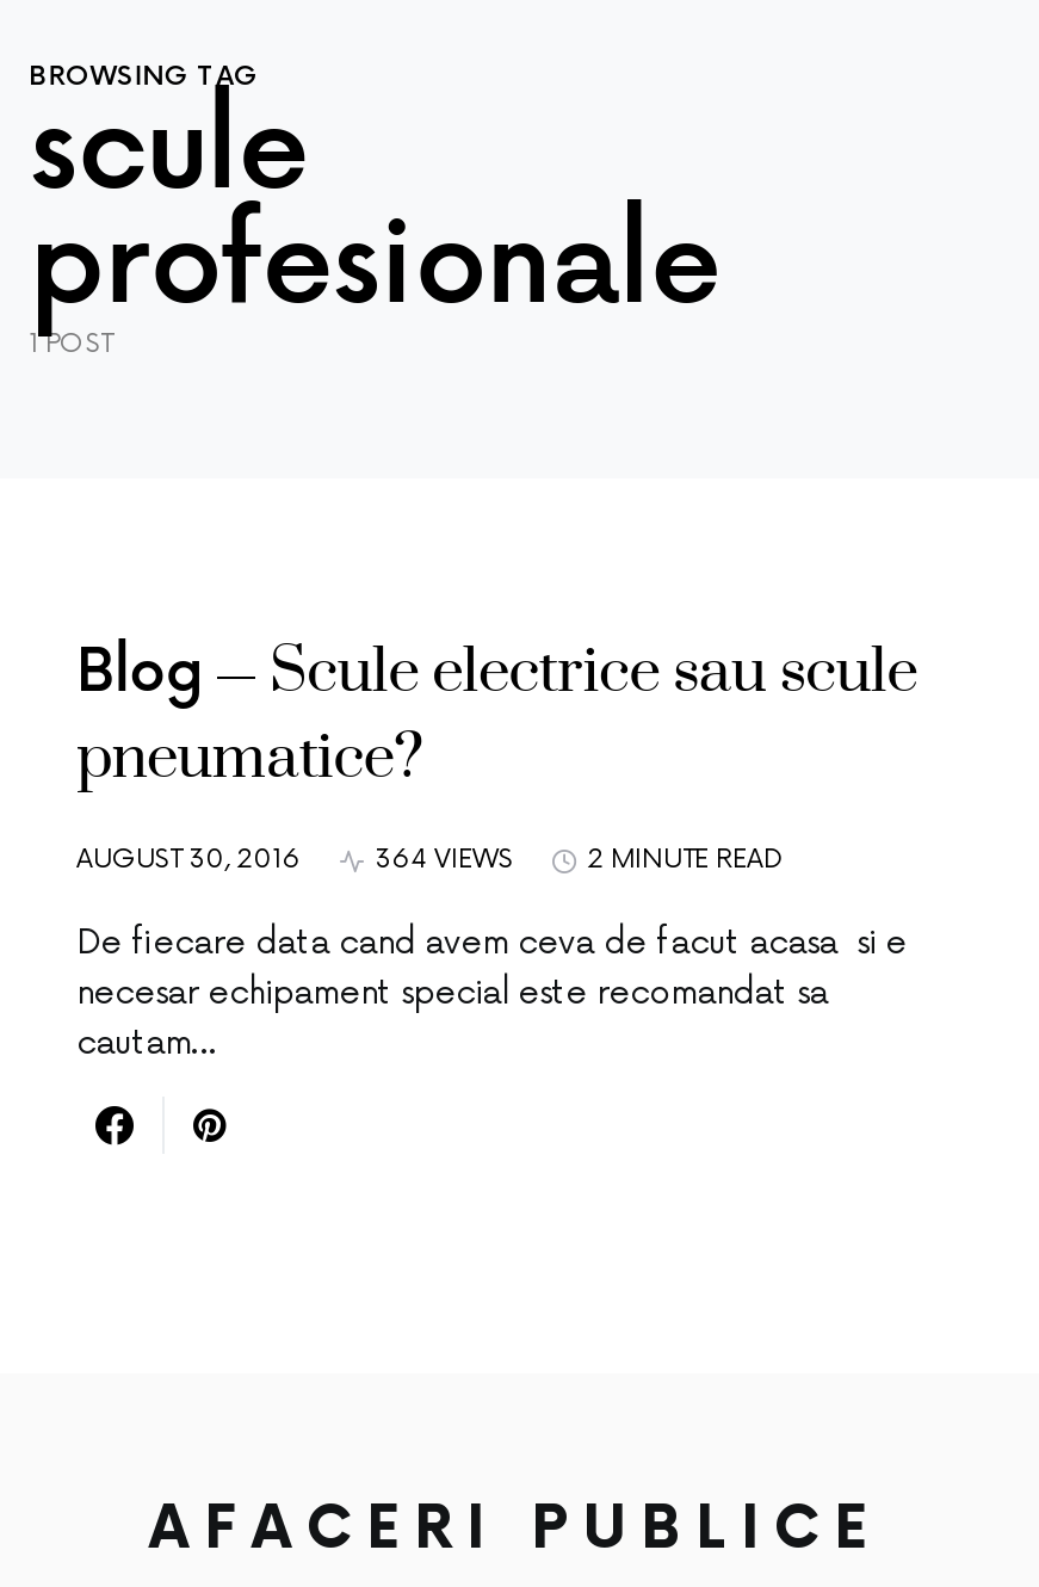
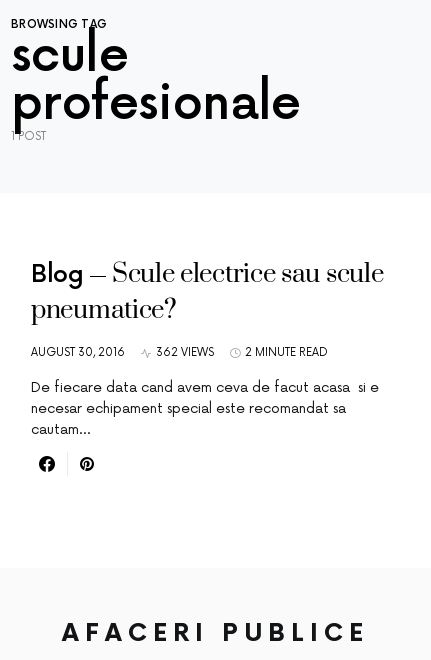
- 364 VIEWS
+ 362 VIEWS
